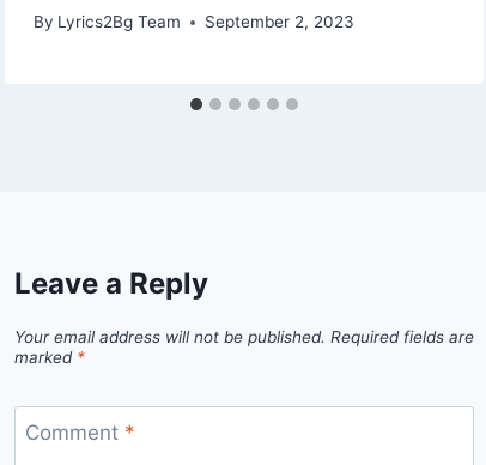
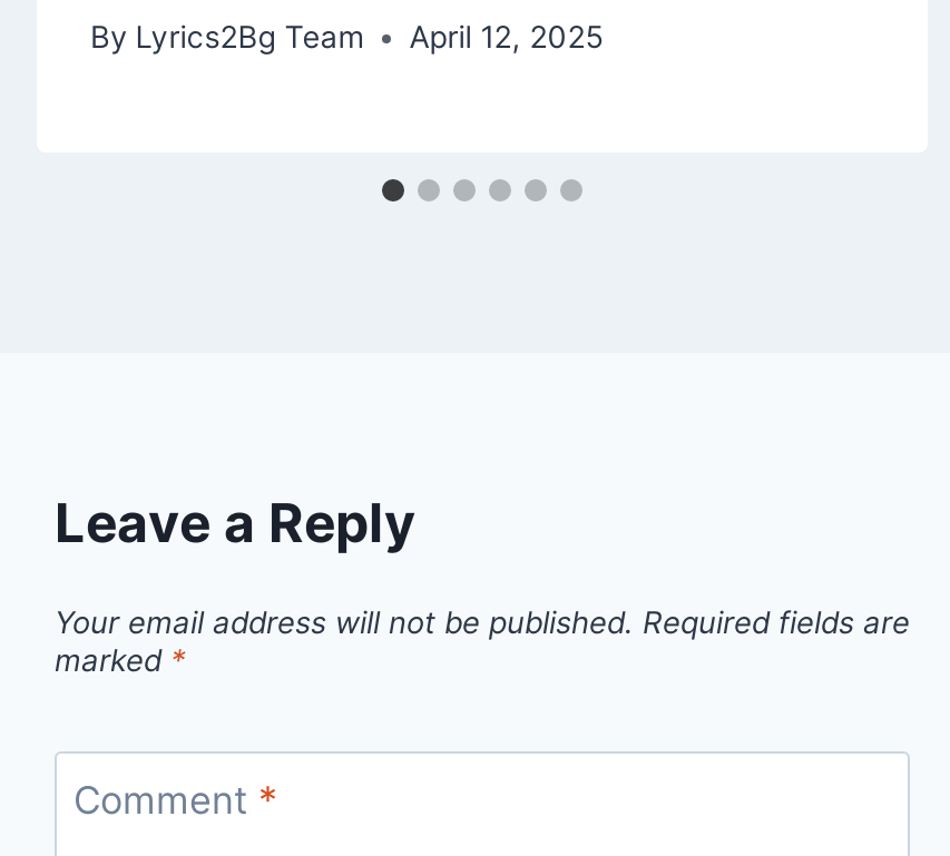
- By Lyrics2Bg Team September 2, 2023
+ By Lyrics2Bg Team April 12, 2025
